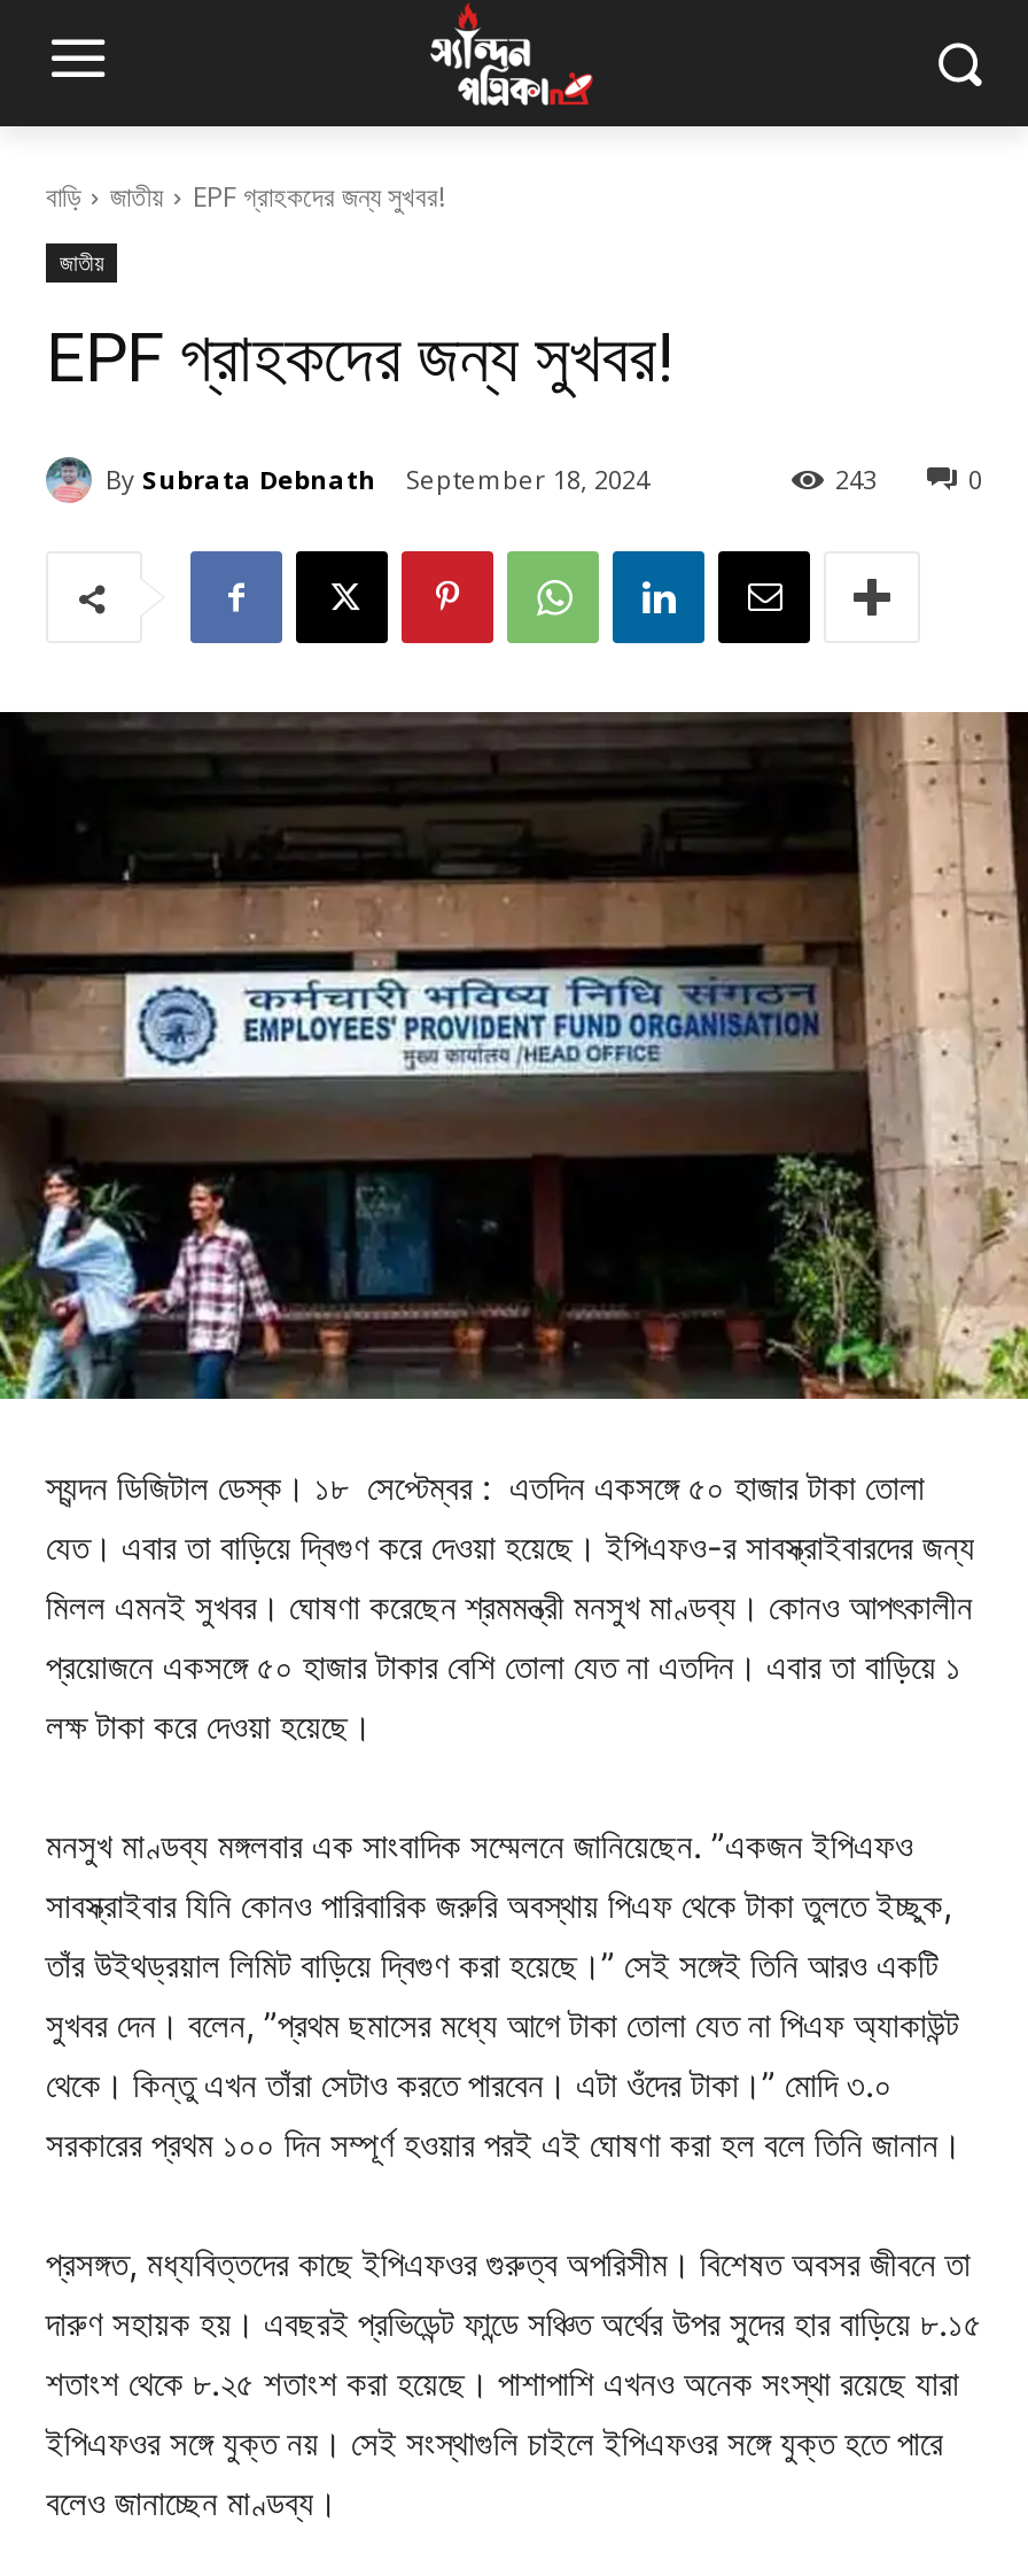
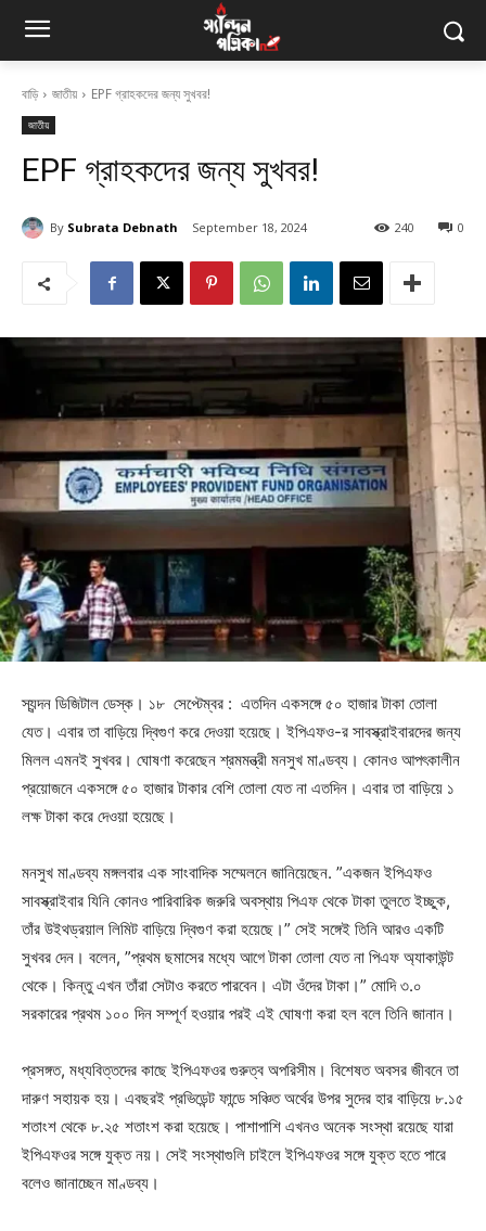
- 243
+ 240
